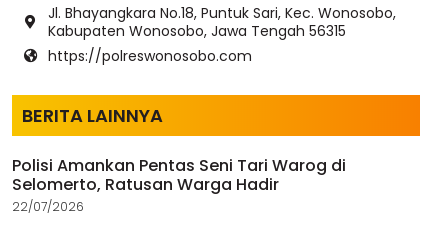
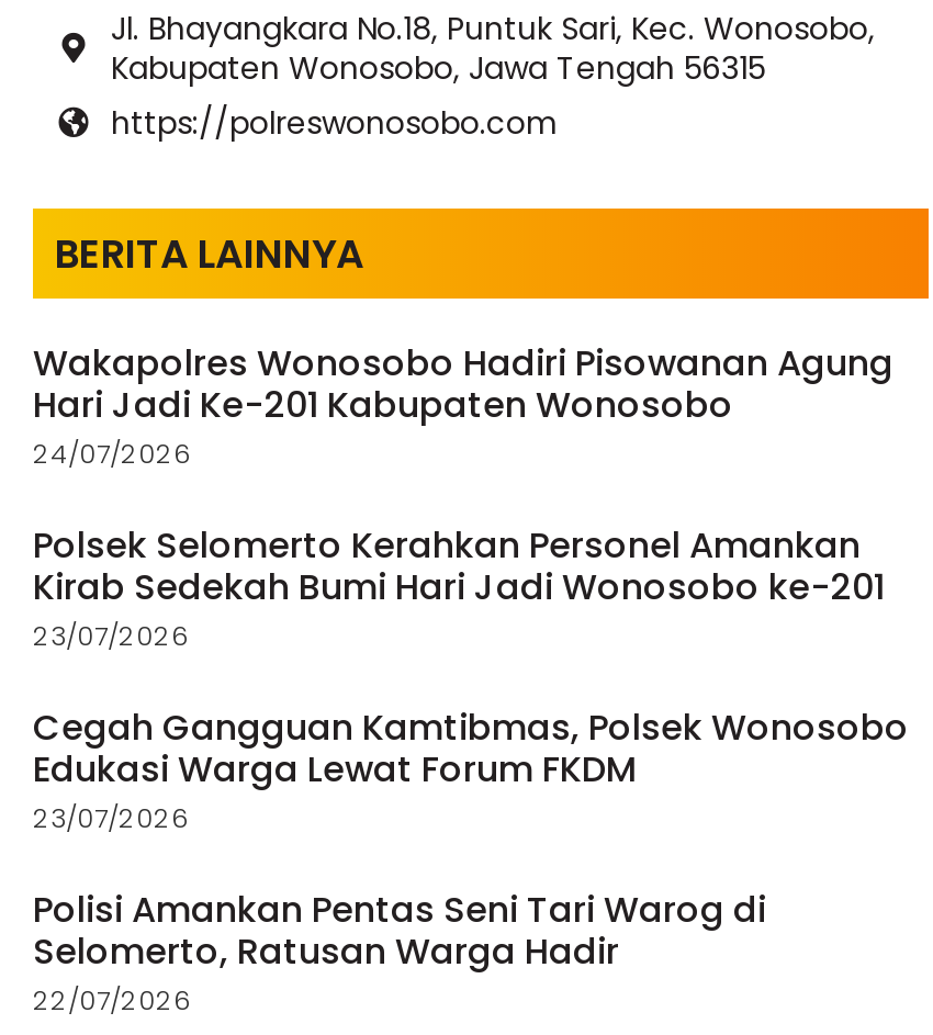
+ Wakapolres Wonosobo Hadiri Pisowanan Agung
+ Hari Jadi Ke-201 Kabupaten Wonosobo
+ 24/07/2026
+ Polsek Selomerto Kerahkan Personel Amankan
+ Kirab Sedekah Bumi Hari Jadi Wonosobo ke-201
+ 23/07/2026
+ Cegah Gangguan Kamtibmas, Polsek Wonosobo
+ Edukasi Warga Lewat Forum FKDM
+ 23/07/2026
